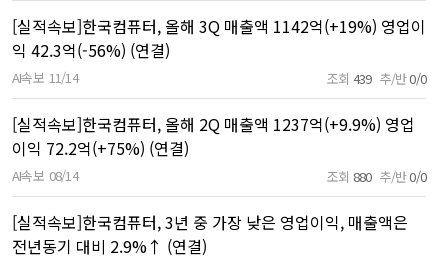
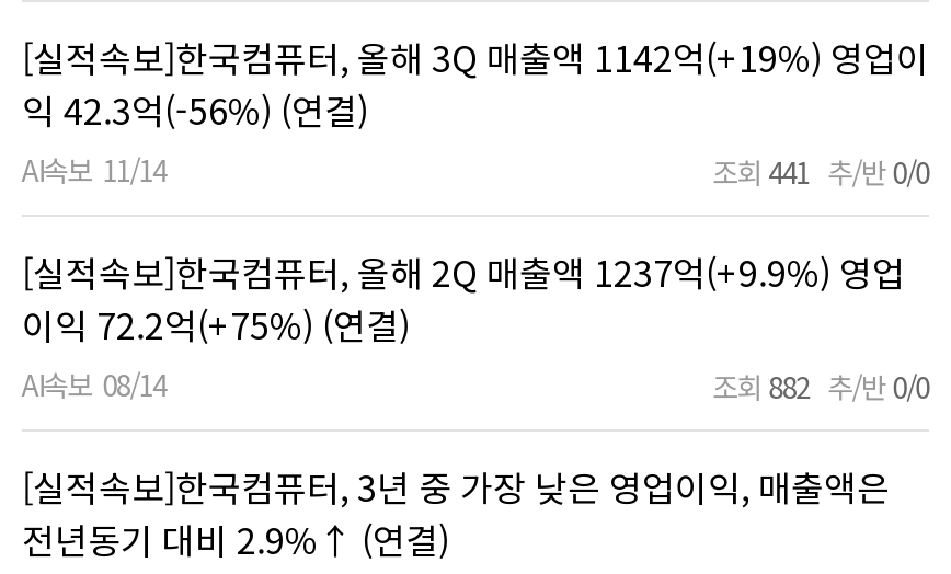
- 조회 439 추/반 0/0
+ 조회 441 추/반 0/0

- 조회 880 추/반 0/0
+ 조회 882 추/반 0/0
